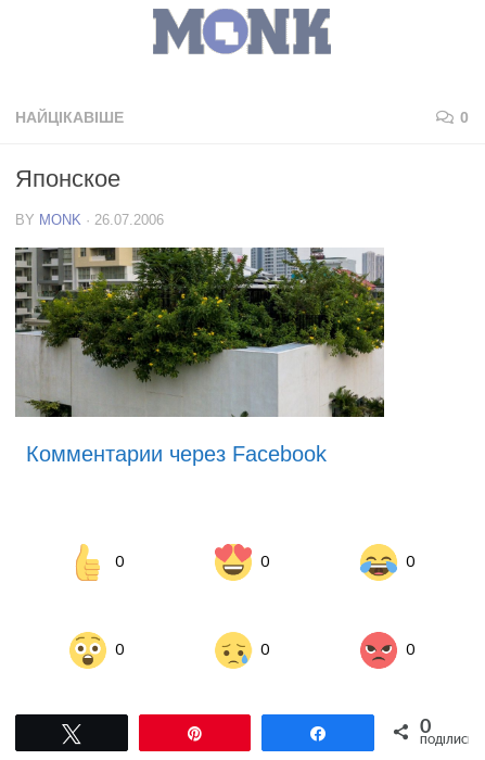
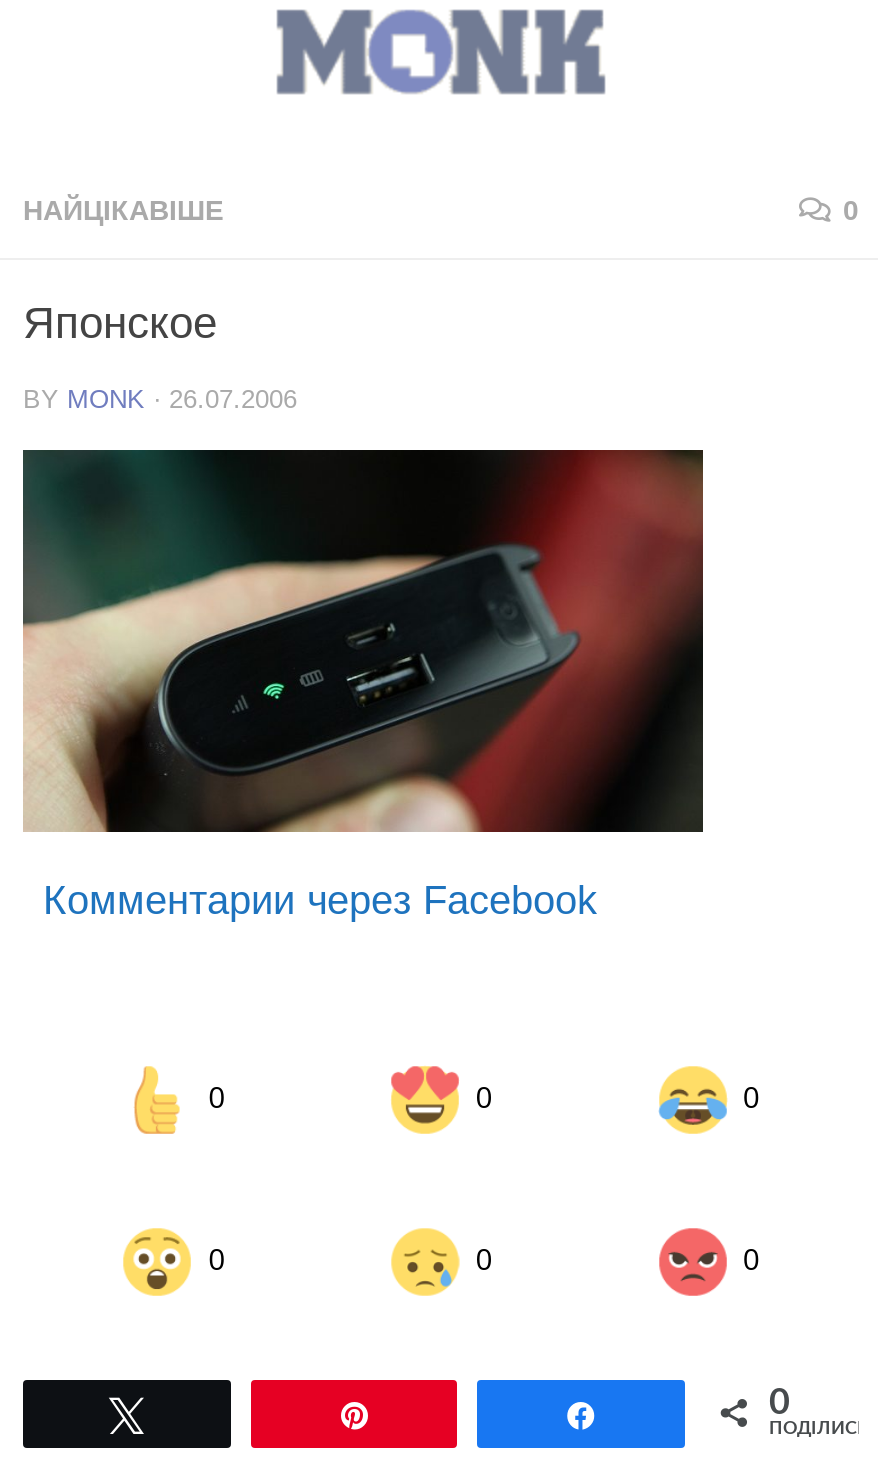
- [image]
+ [image]
